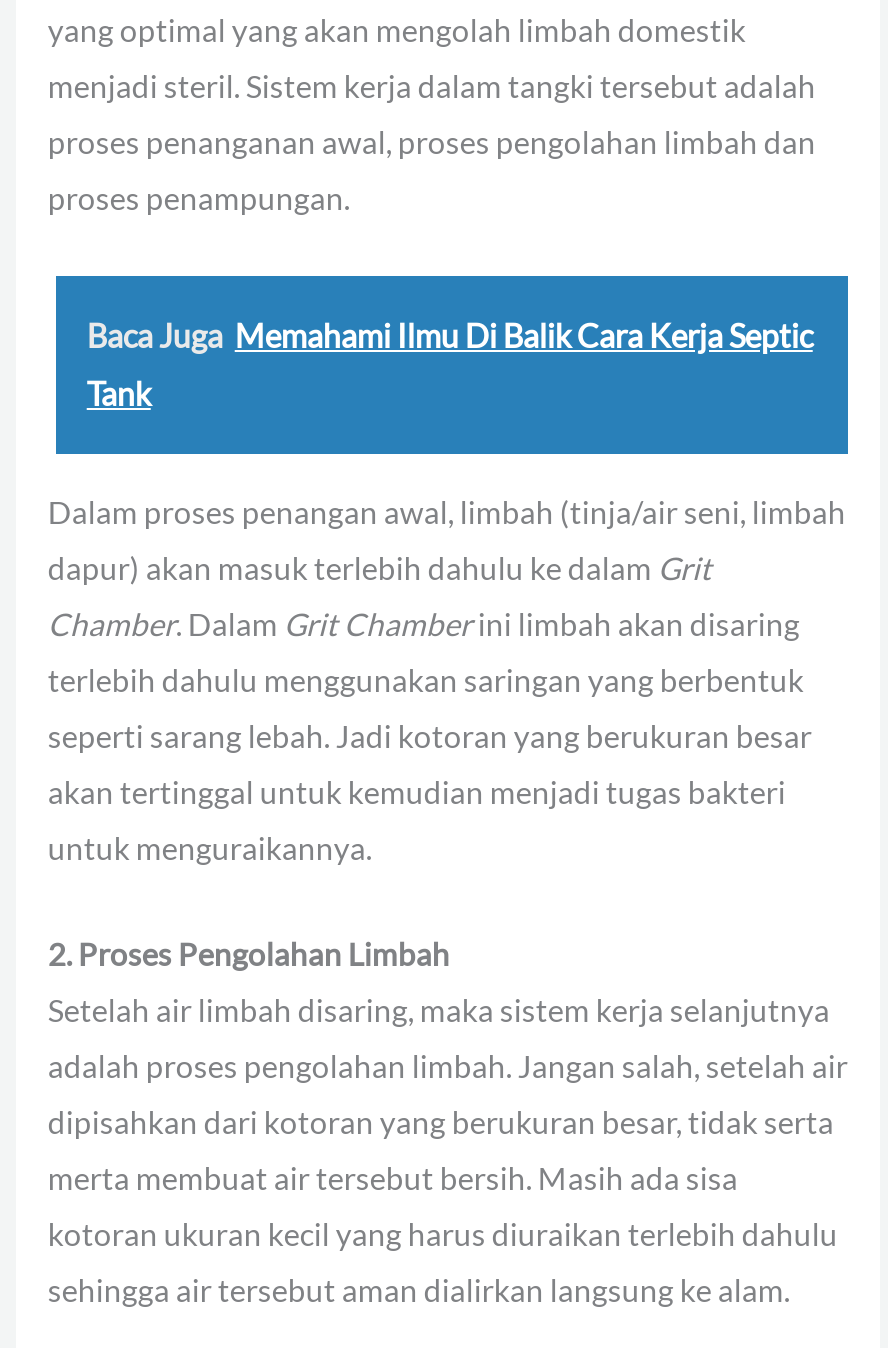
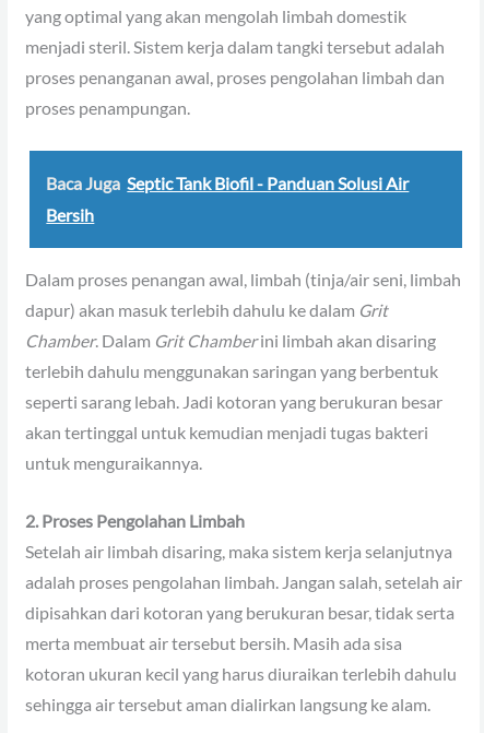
- Baca Juga Memahami Ilmu Di Balik Cara Kerja Septic
+ Baca Juga Septic Tank Biofil - Panduan Solusi Air

- Tank
+ Bersih
